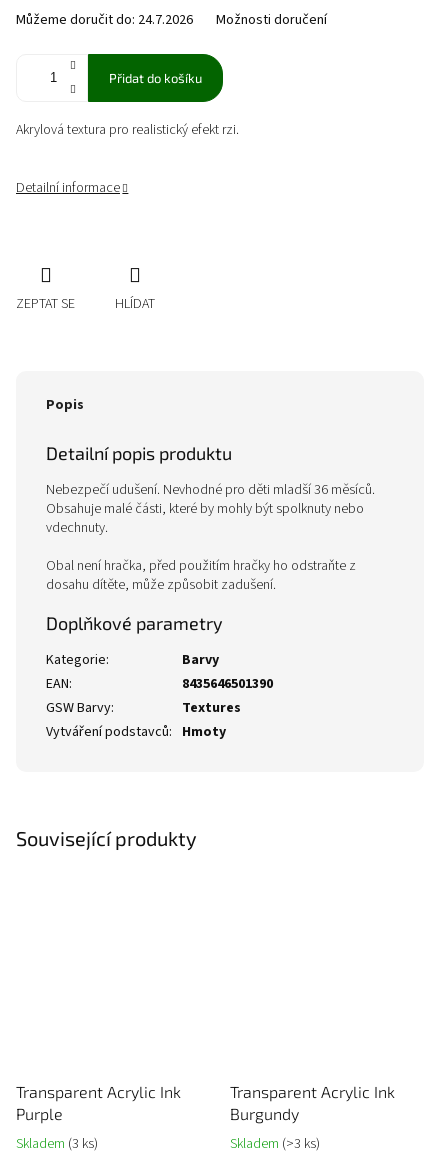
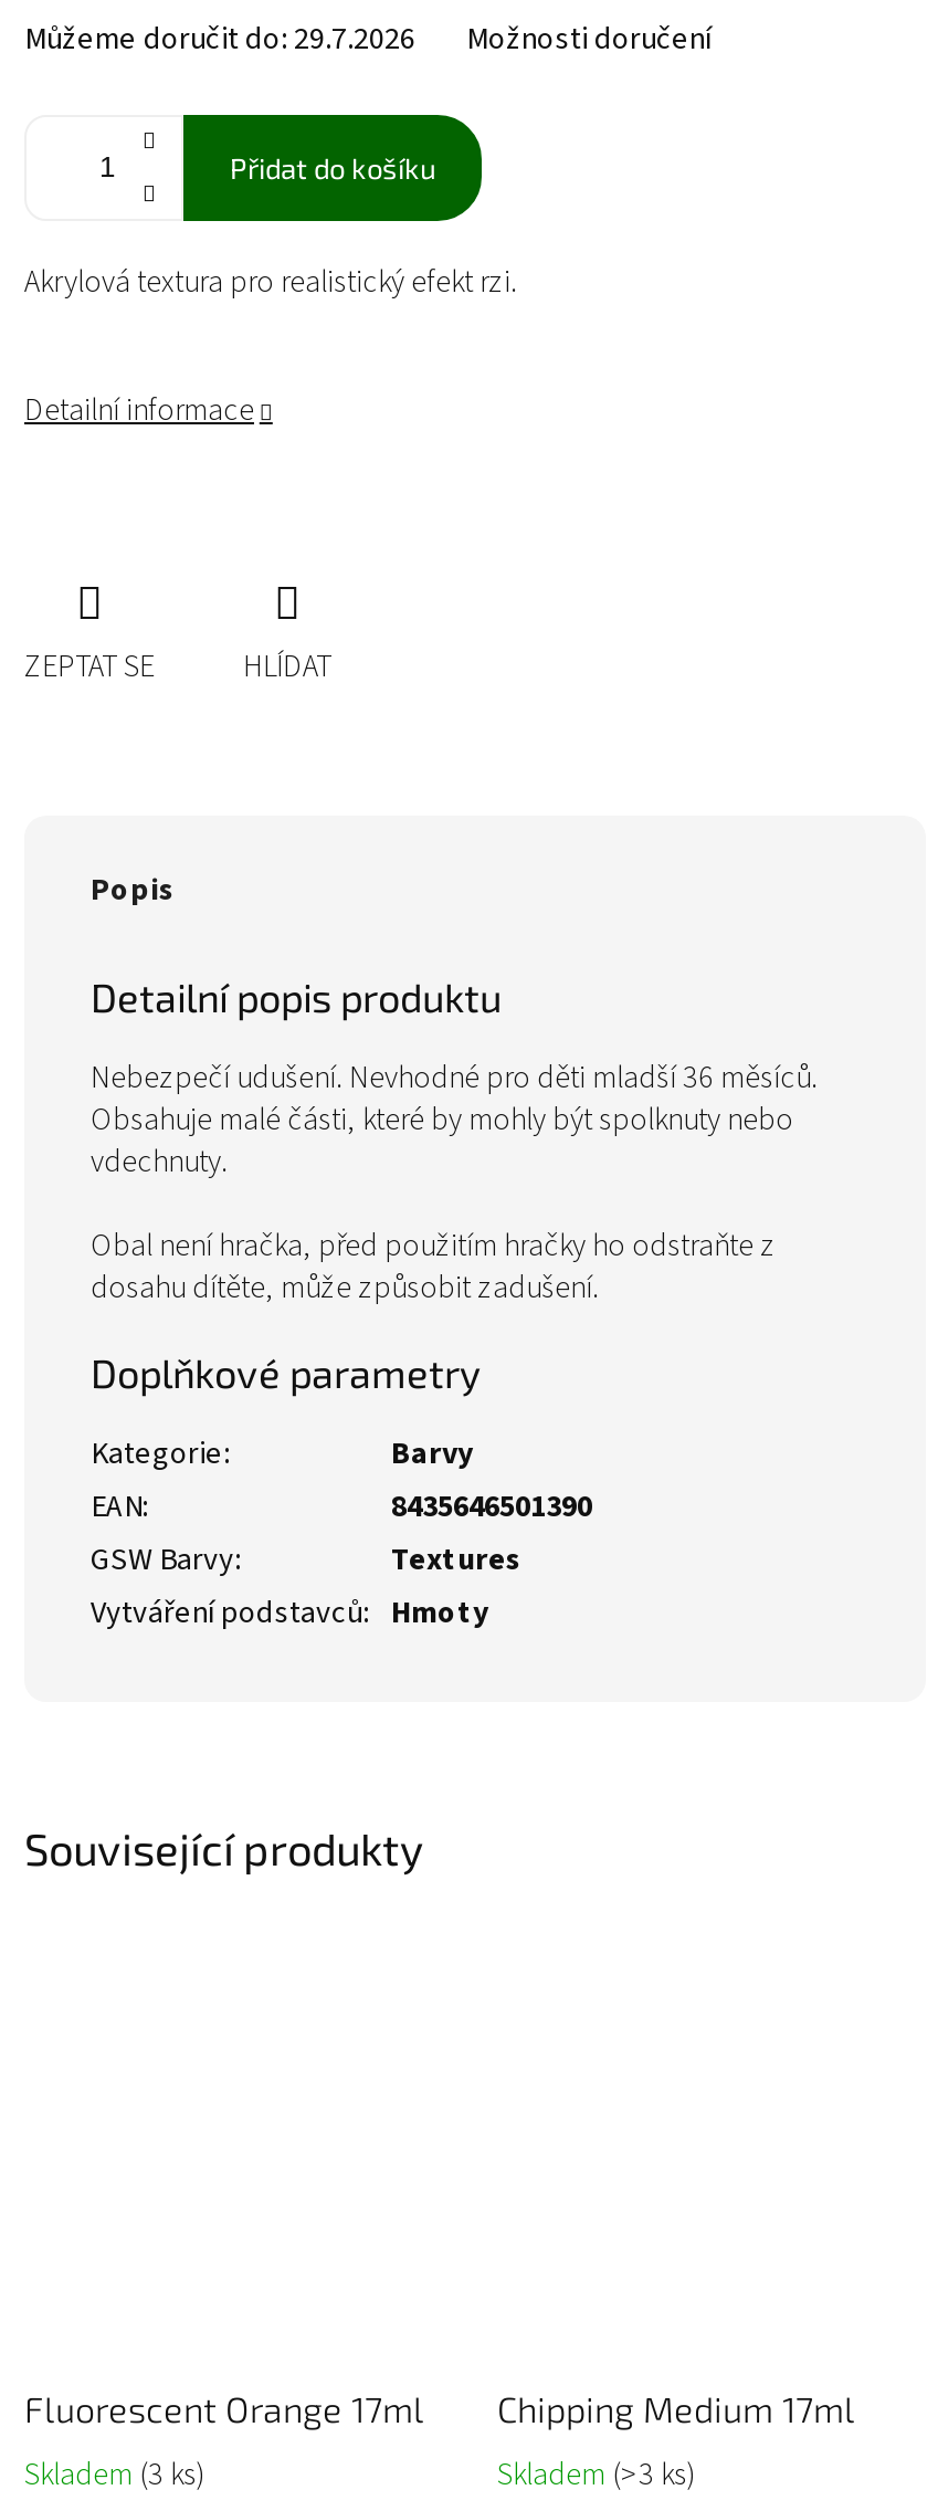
- Můžeme doručit do: 24.7.2026
+ Můžeme doručit do: 29.7.2026

- Transparent Acrylic Ink
- Purple
+ Fluorescent Orange 17ml

- Transparent Acrylic Ink
- Burgundy
+ Chipping Medium 17ml
